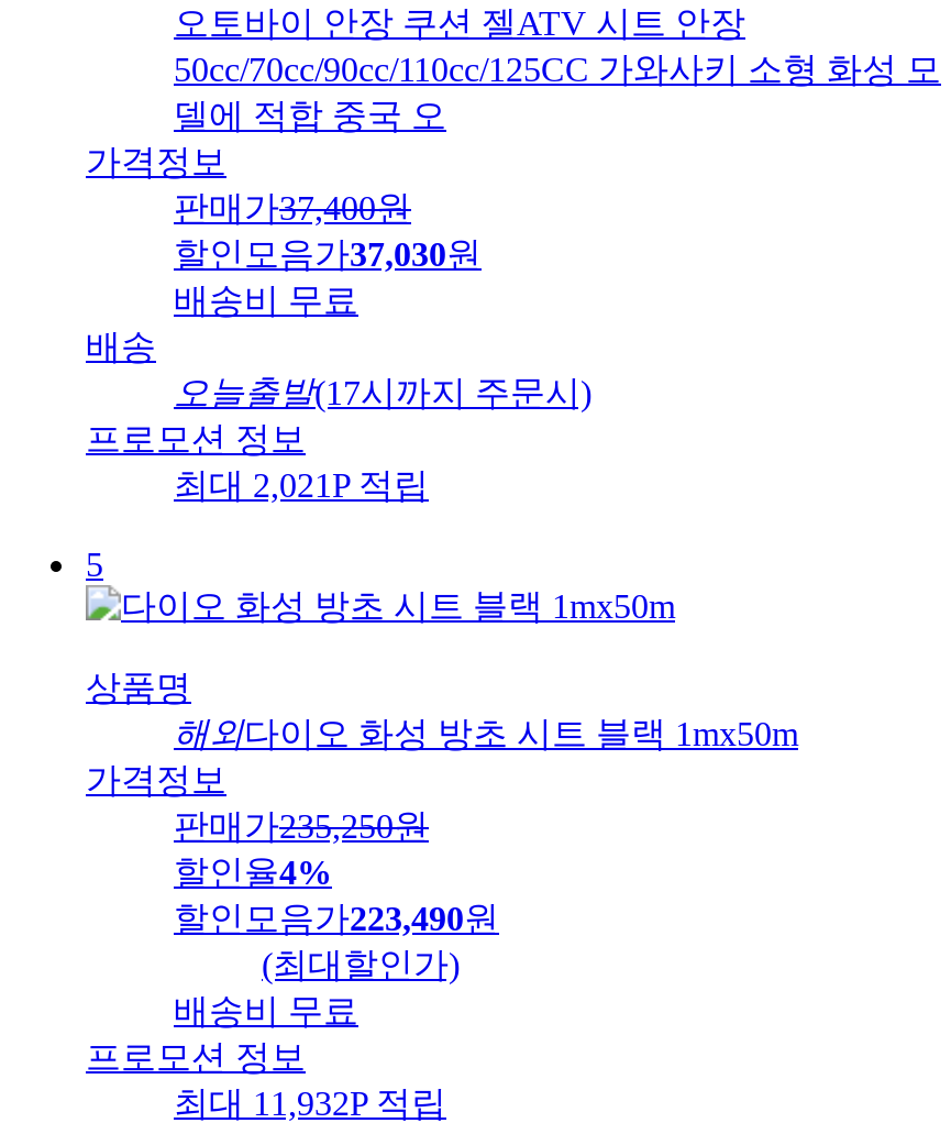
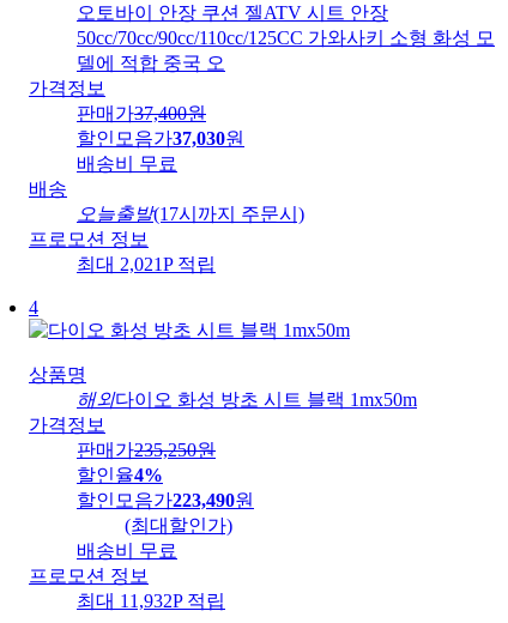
- 5
+ 4
